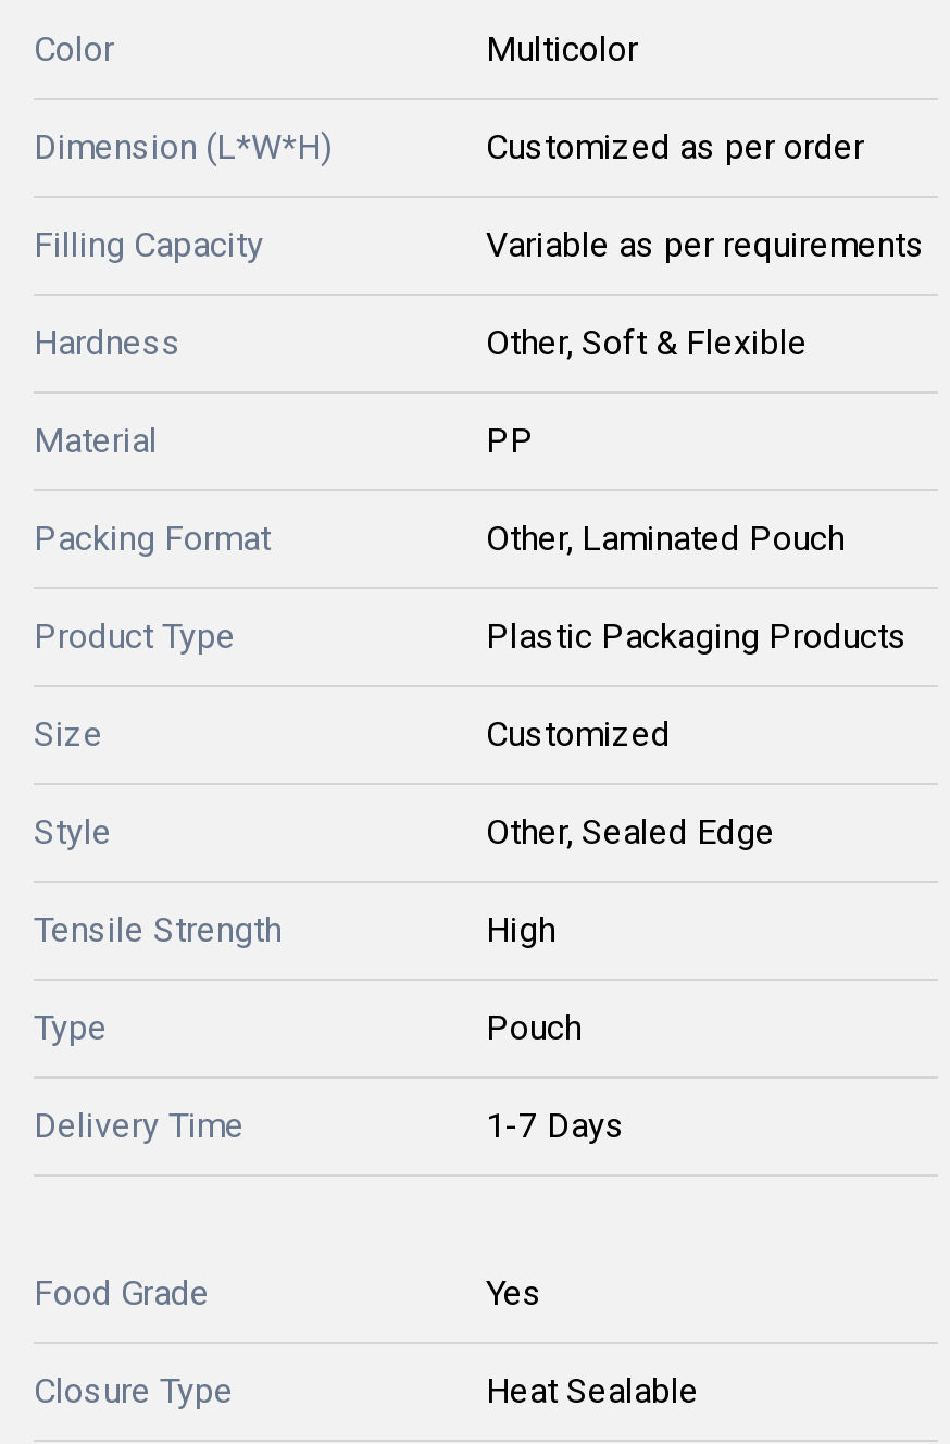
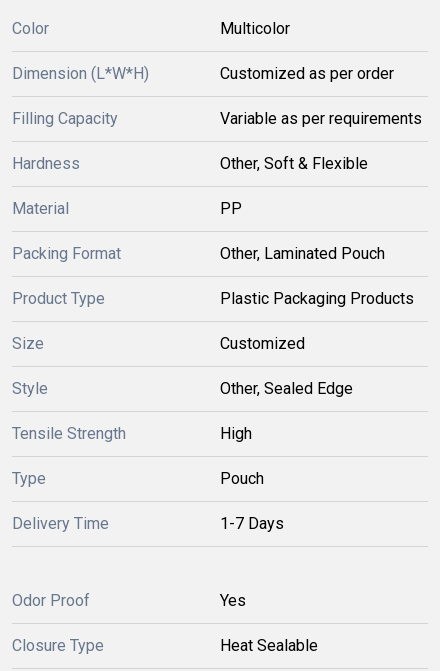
- Food Grade
+ Odor Proof
